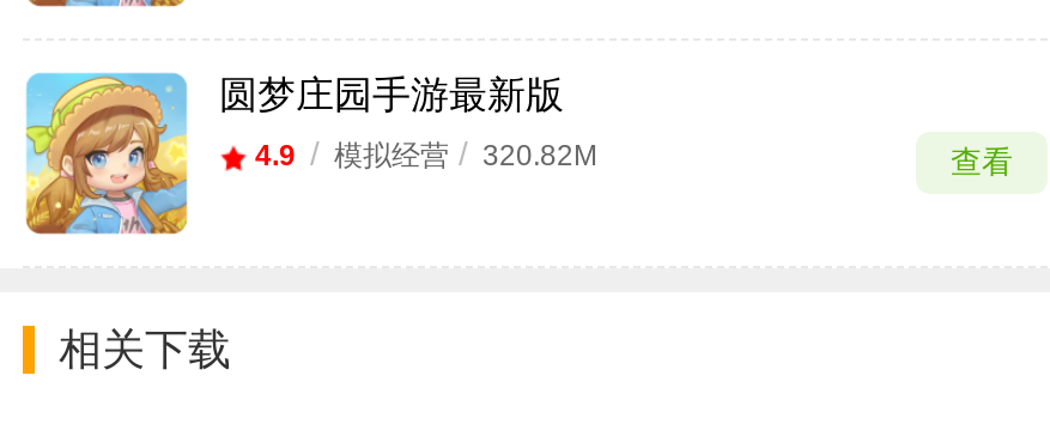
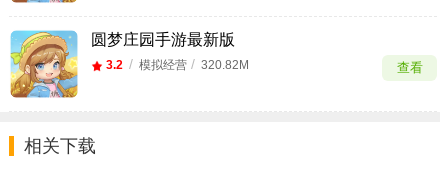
- 4.9 / 模拟经营 / 320.82M
+ 3.2 / 模拟经营 / 320.82M
